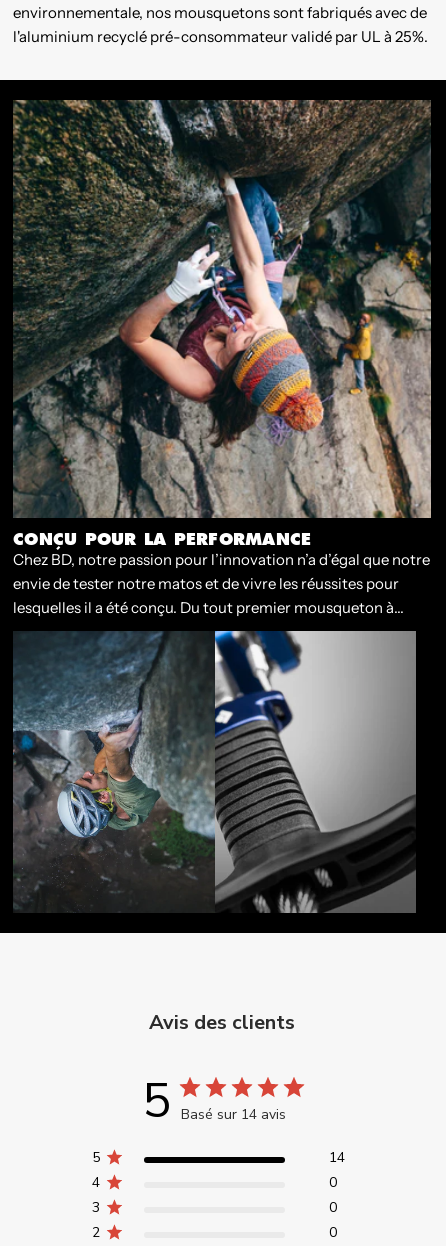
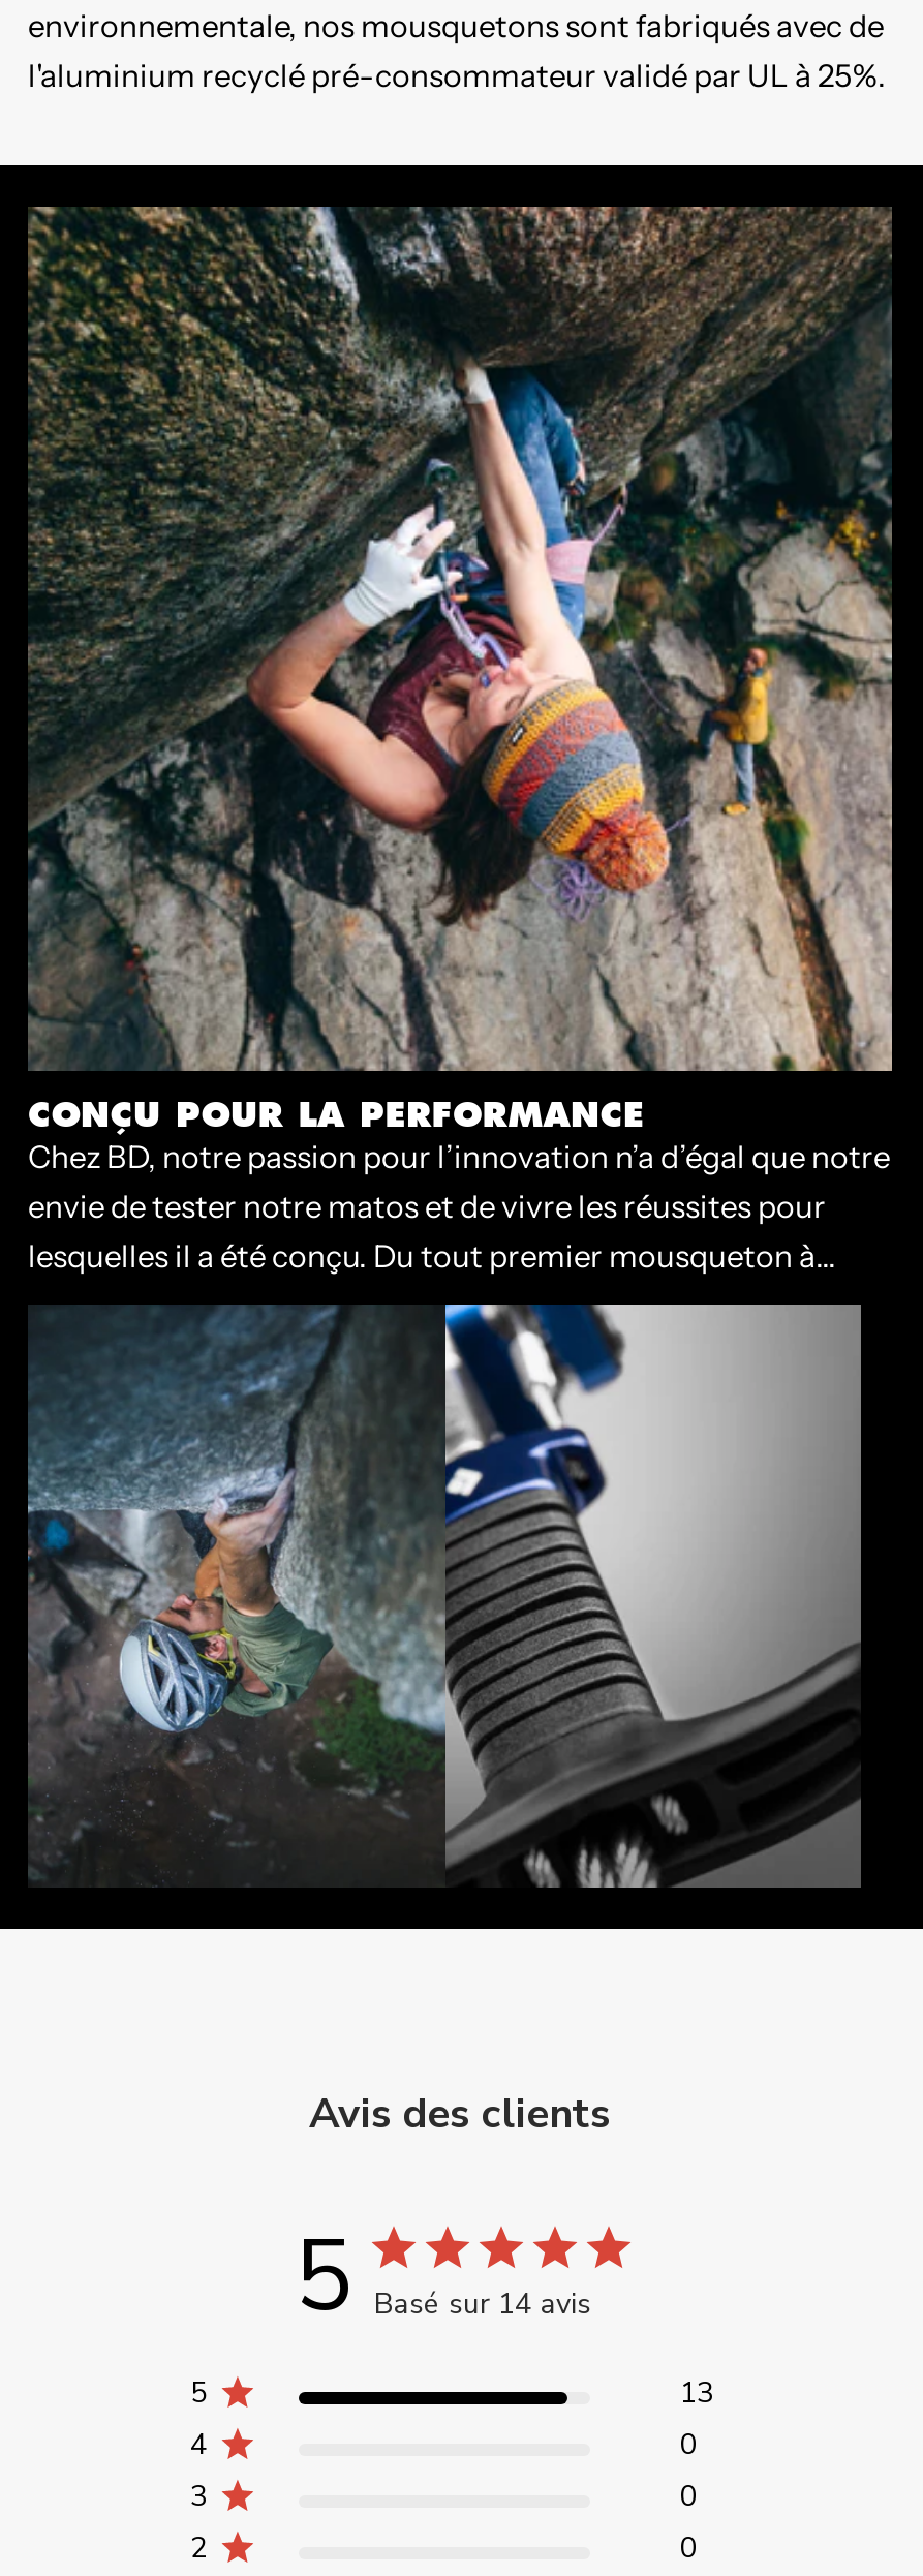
- 14
+ 13
